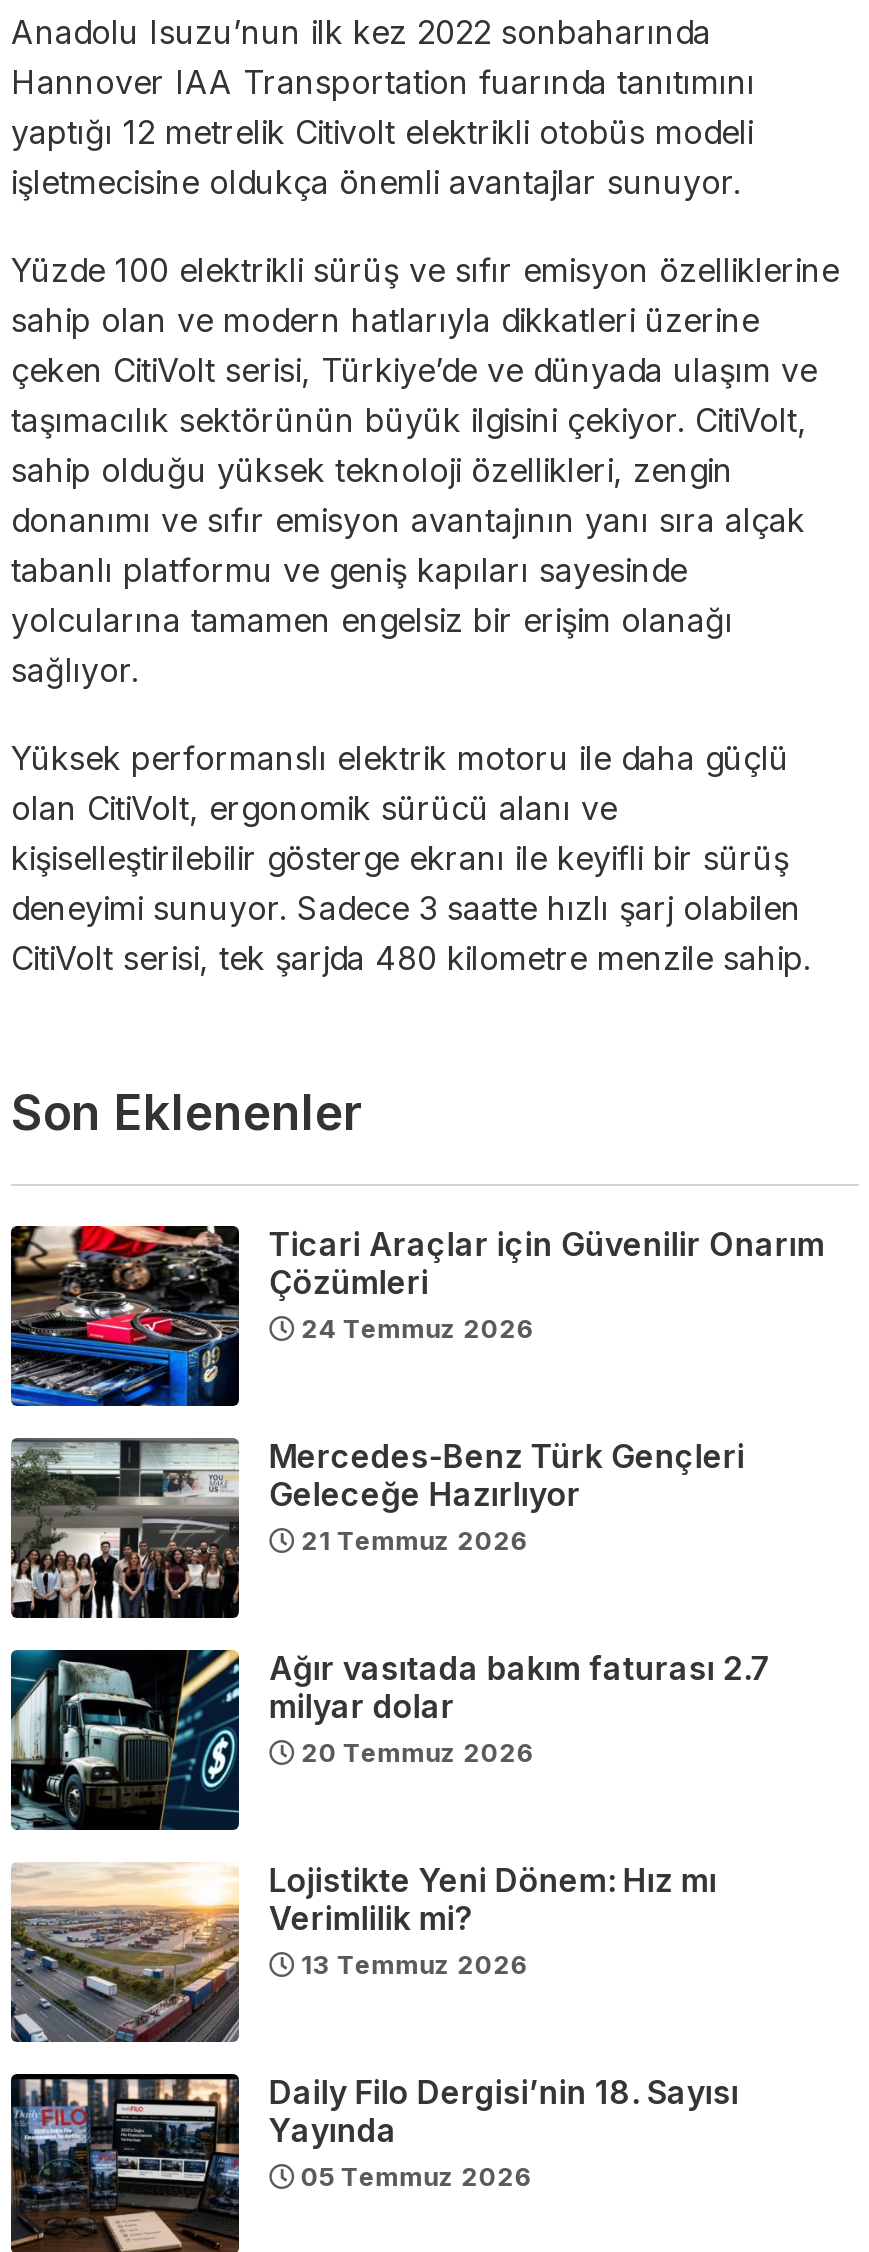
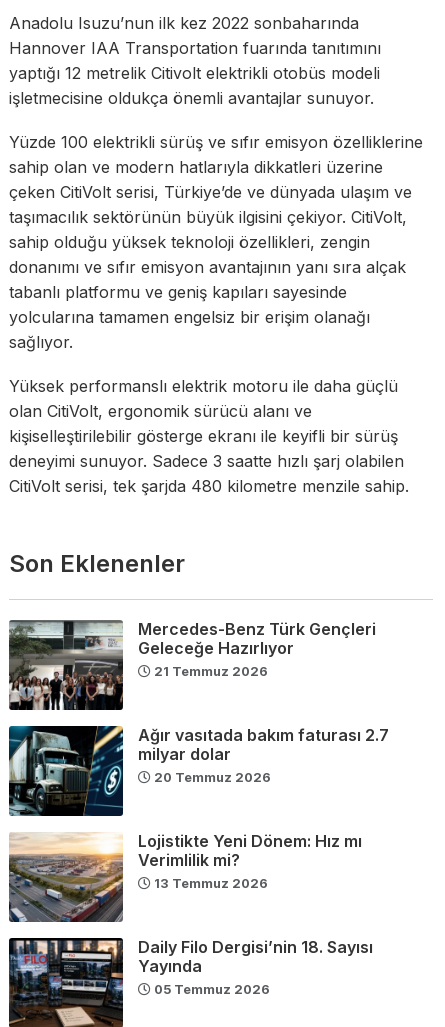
- [image]
- Ticari Araçlar için Güvenilir Onarım
- Çözümleri
- 24 Temmuz 2026
